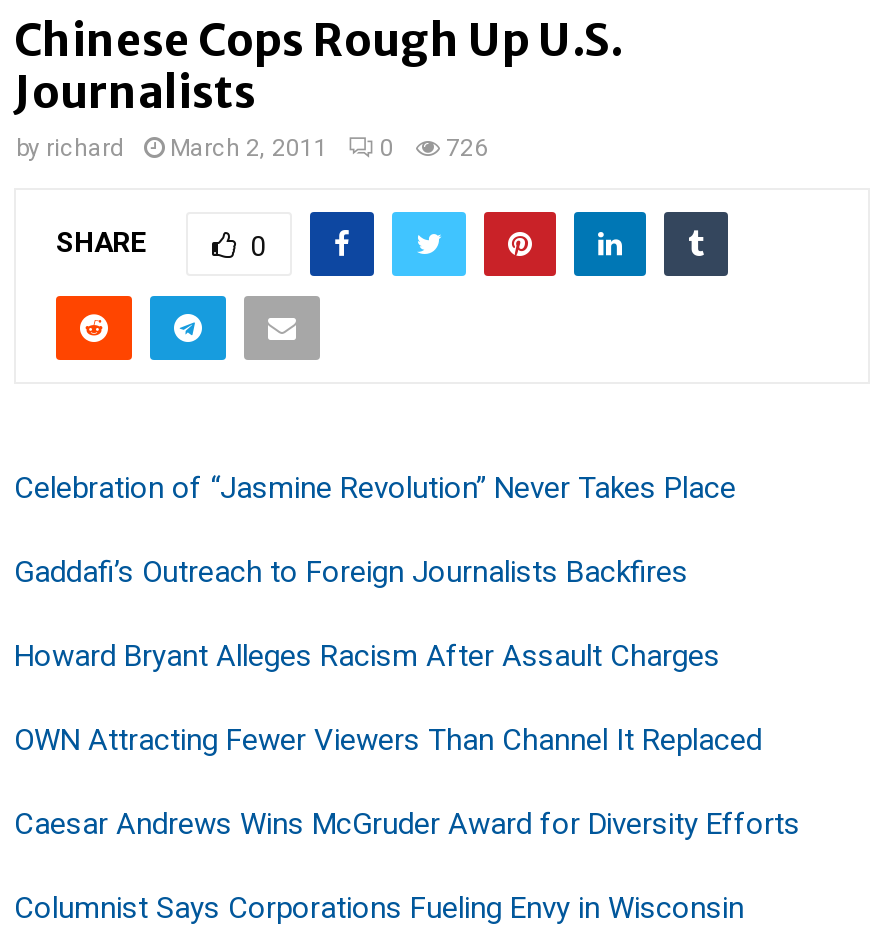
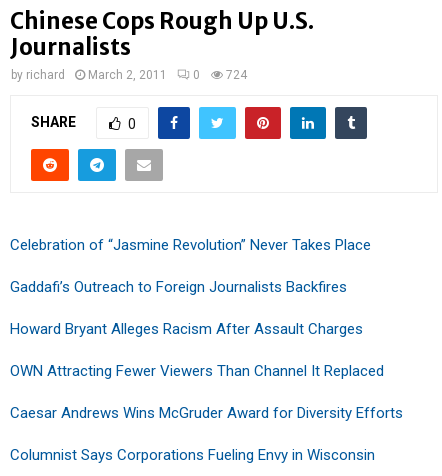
- by richard March 2, 2011 0 726
+ by richard March 2, 2011 0 724
